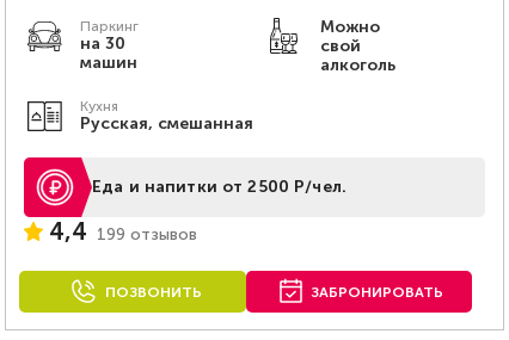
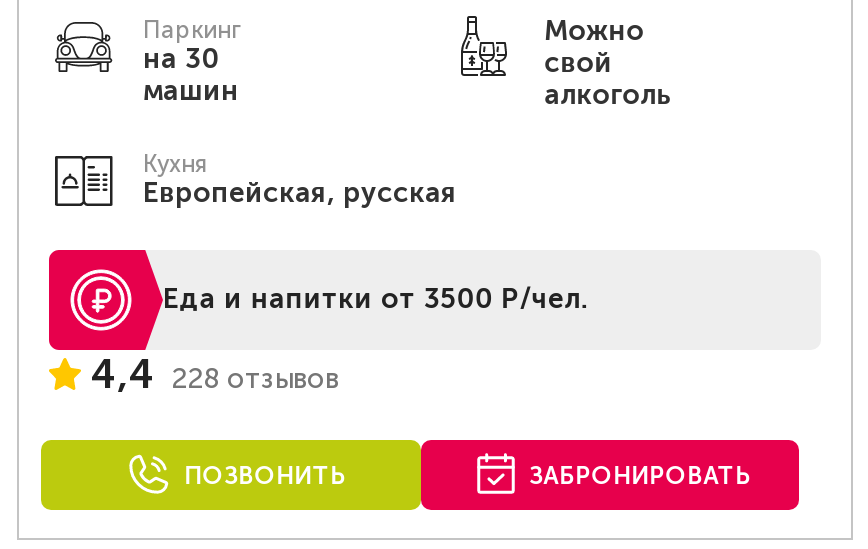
- Русская, смешанная
+ Европейская, русская

- Еда и напитки от 2500 Р/чел.
+ Еда и напитки от 3500 Р/чел.

- 4,4 199 отзывов
+ 4,4 228 отзывов
